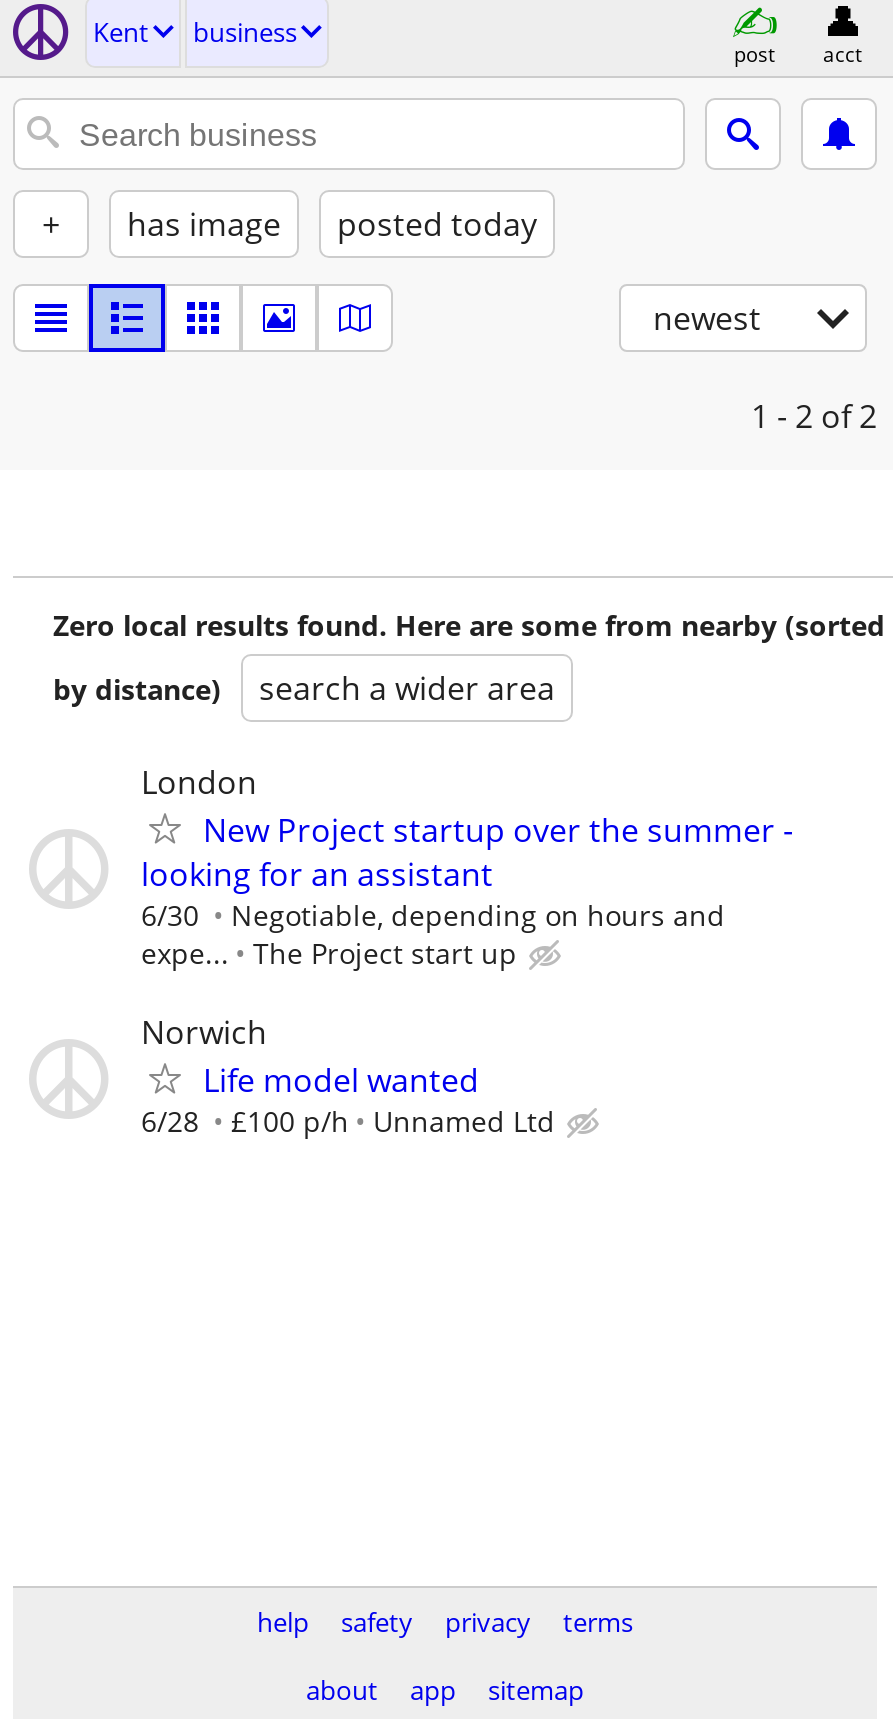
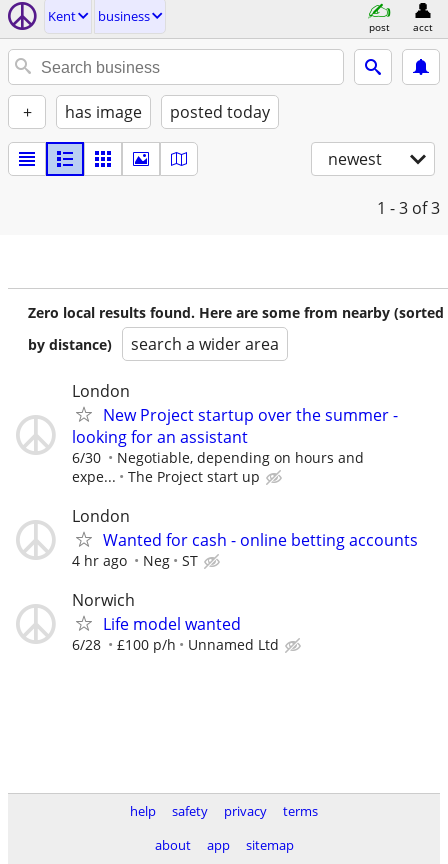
- 1 - 2 of 2
+ 1 - 3 of 3

+ London
+ Wanted for cash - online betting accounts
+ 4 hr ago
+ Neg
+ ST

moved down: Norwich | Life model wanted | 6/28 | £100 p/h | Unnamed Ltd
